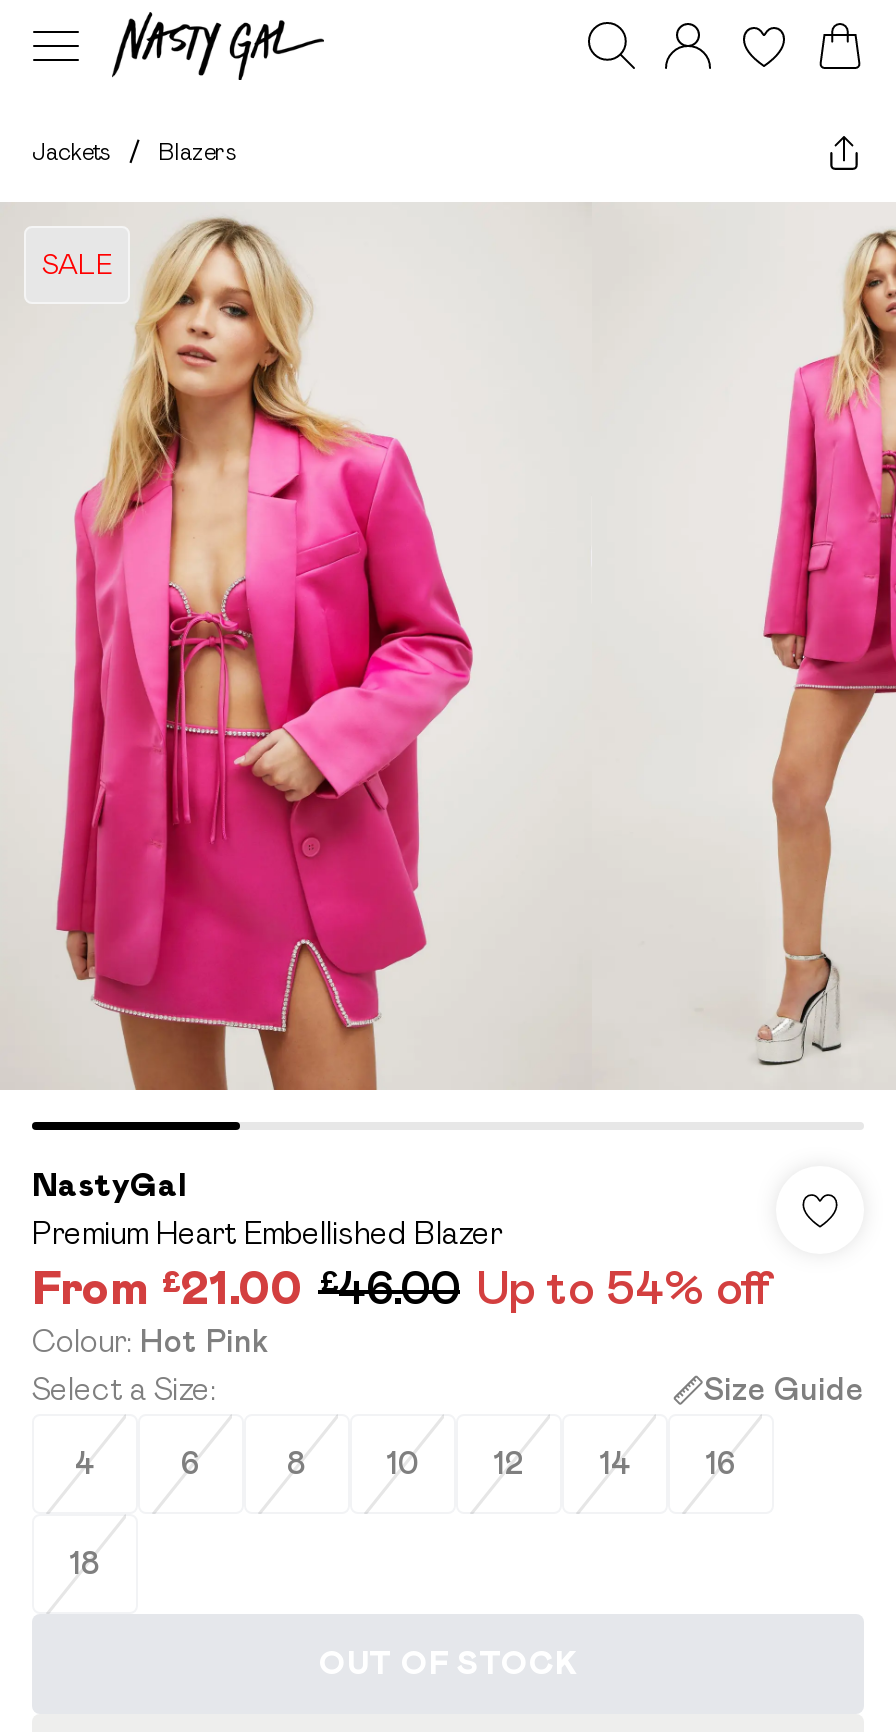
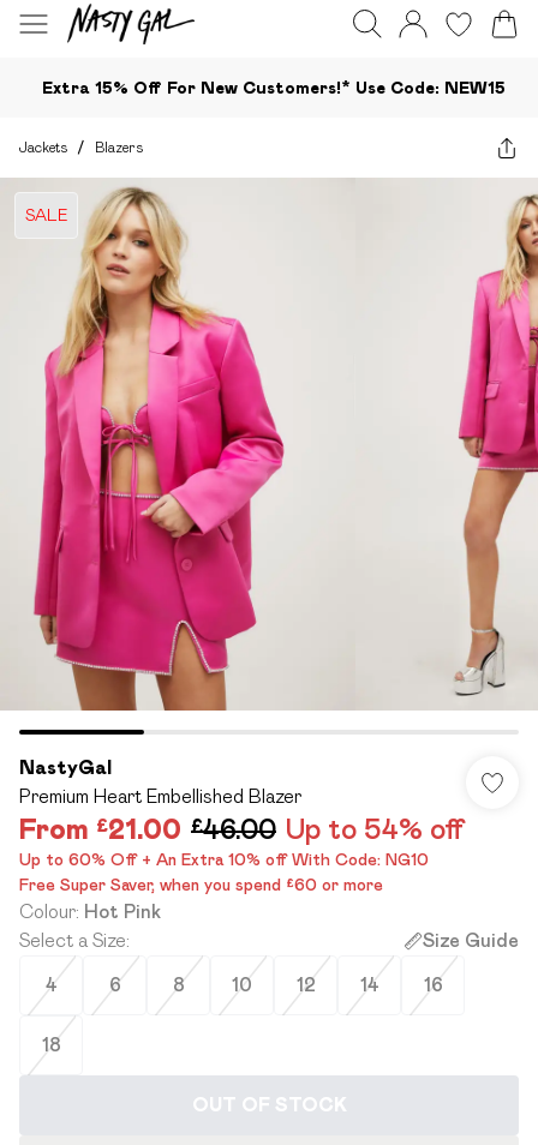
+ Extra 15% Off For New Customers!* Use Code: NEW15

+ Up to 60% Off + An Extra 10% off With Code: NG10
+ Free Super Saver, when you spend £60 or more
